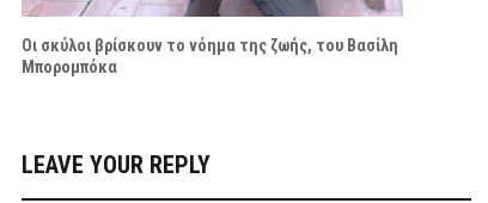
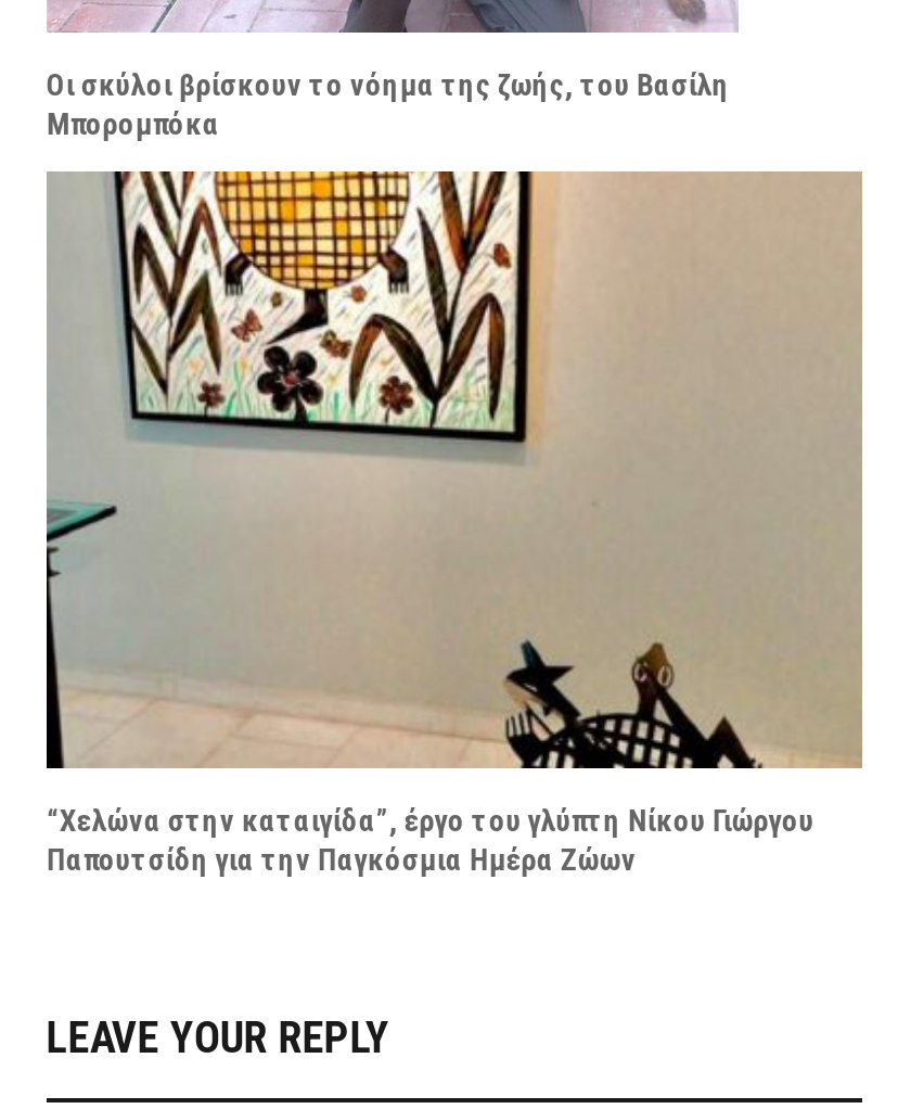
+ [image]
+ “Χελώνα στην καταιγίδα”, έργο του γλύπτη Νίκου Γιώργου
+ Παπουτσίδη για την Παγκόσμια Ημέρα Ζώων
